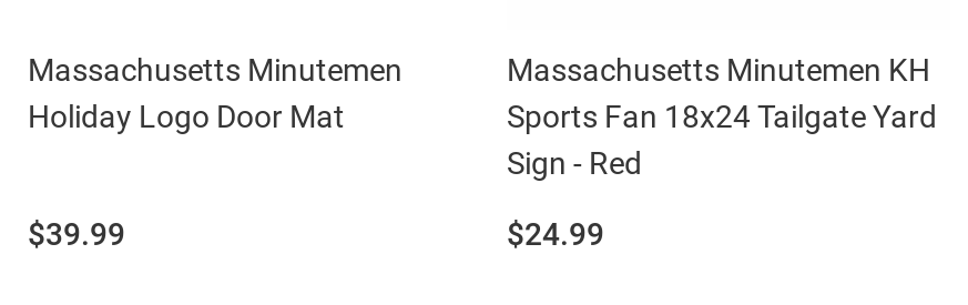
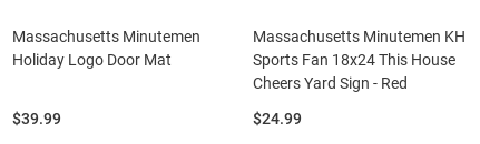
- Sports Fan 18x24 Tailgate Yard
- Sign - Red
+ Sports Fan 18x24 This House
+ Cheers Yard Sign - Red
